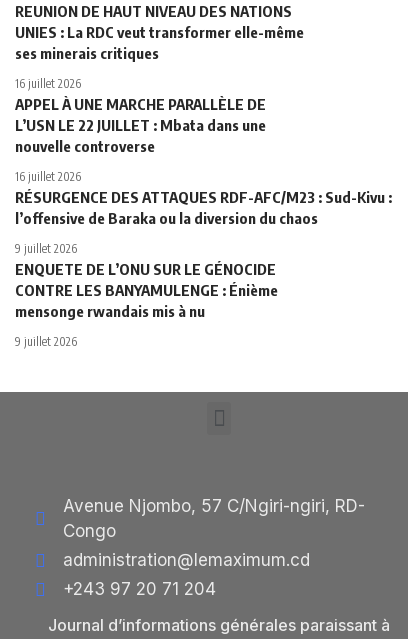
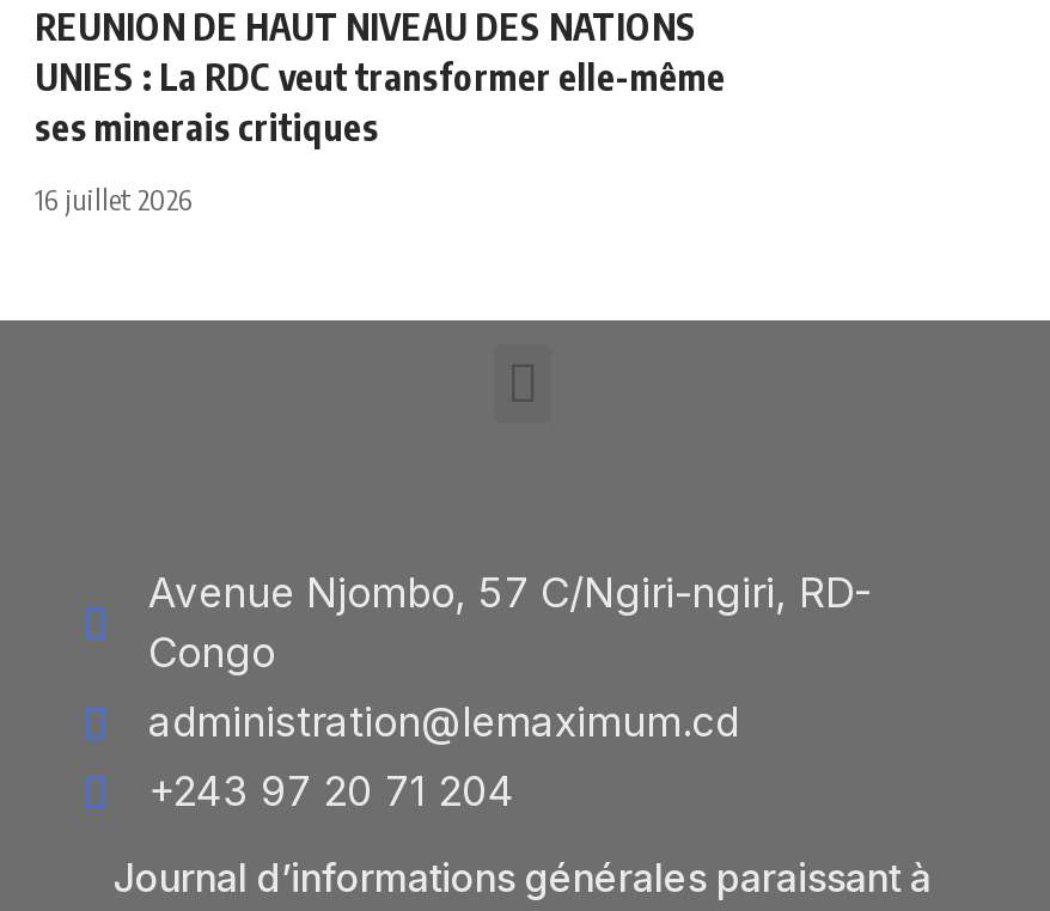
- APPEL À UNE MARCHE PARALLÈLE DE
- L’USN LE 22 JUILLET : Mbata dans une
- nouvelle controverse
- 16 juillet 2026
- RÉSURGENCE DES ATTAQUES RDF-AFC/M23 : Sud-Kivu :
- l’offensive de Baraka ou la diversion du chaos
- 9 juillet 2026
- ENQUETE DE L’ONU SUR LE GÉNOCIDE
- CONTRE LES BANYAMULENGE : Énième
- mensonge rwandais mis à nu
- 9 juillet 2026
